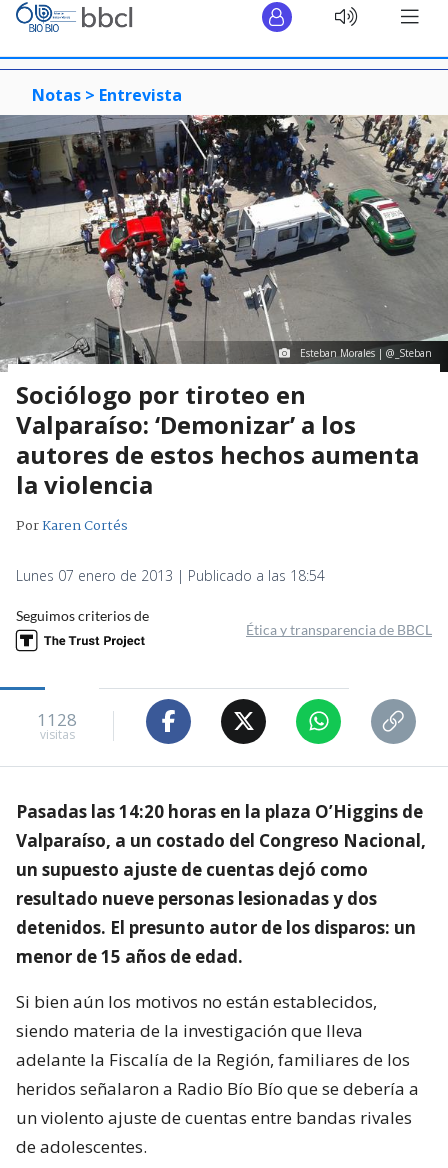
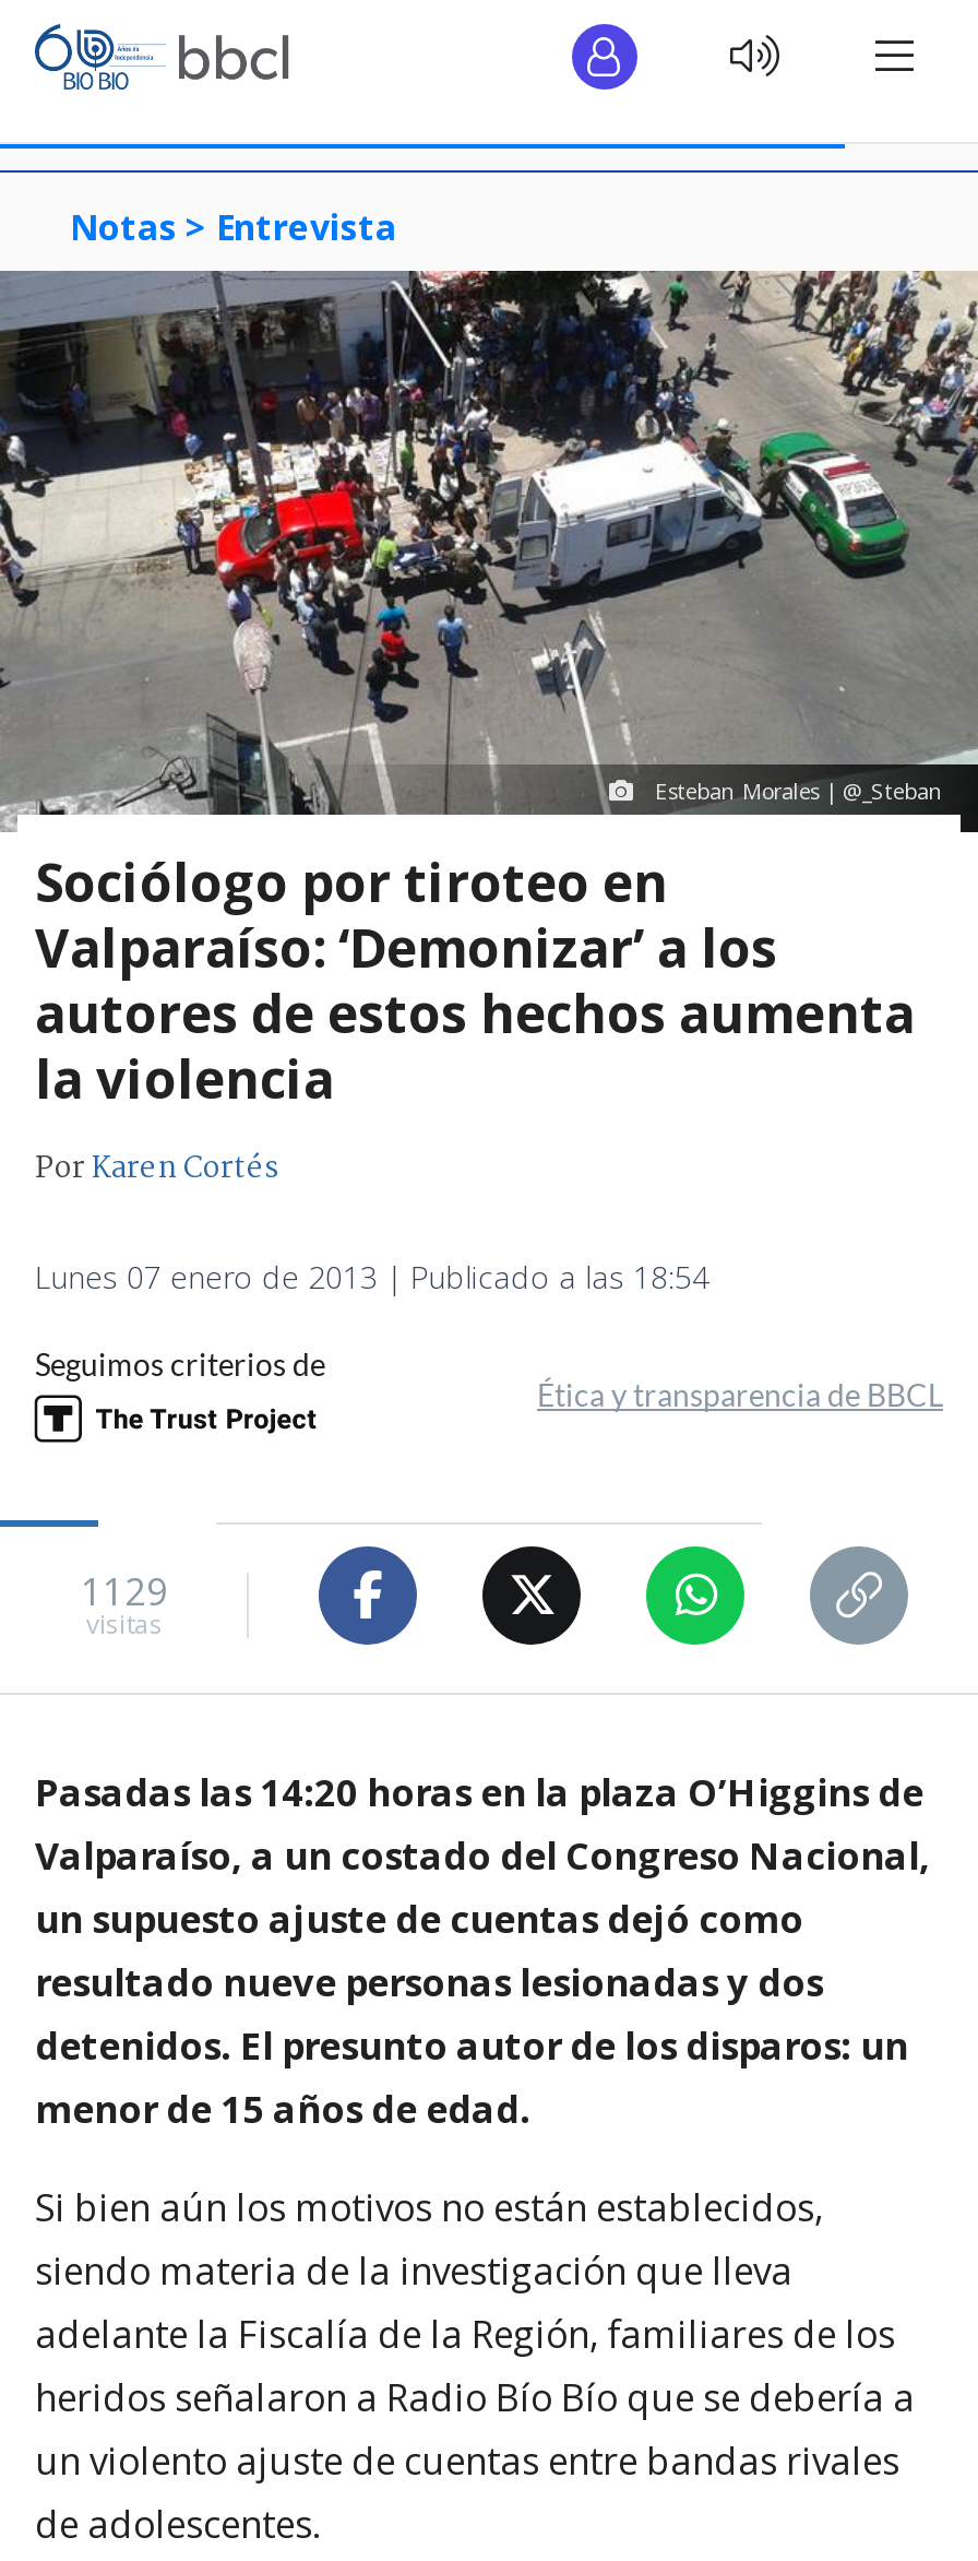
- 1128
+ 1129
